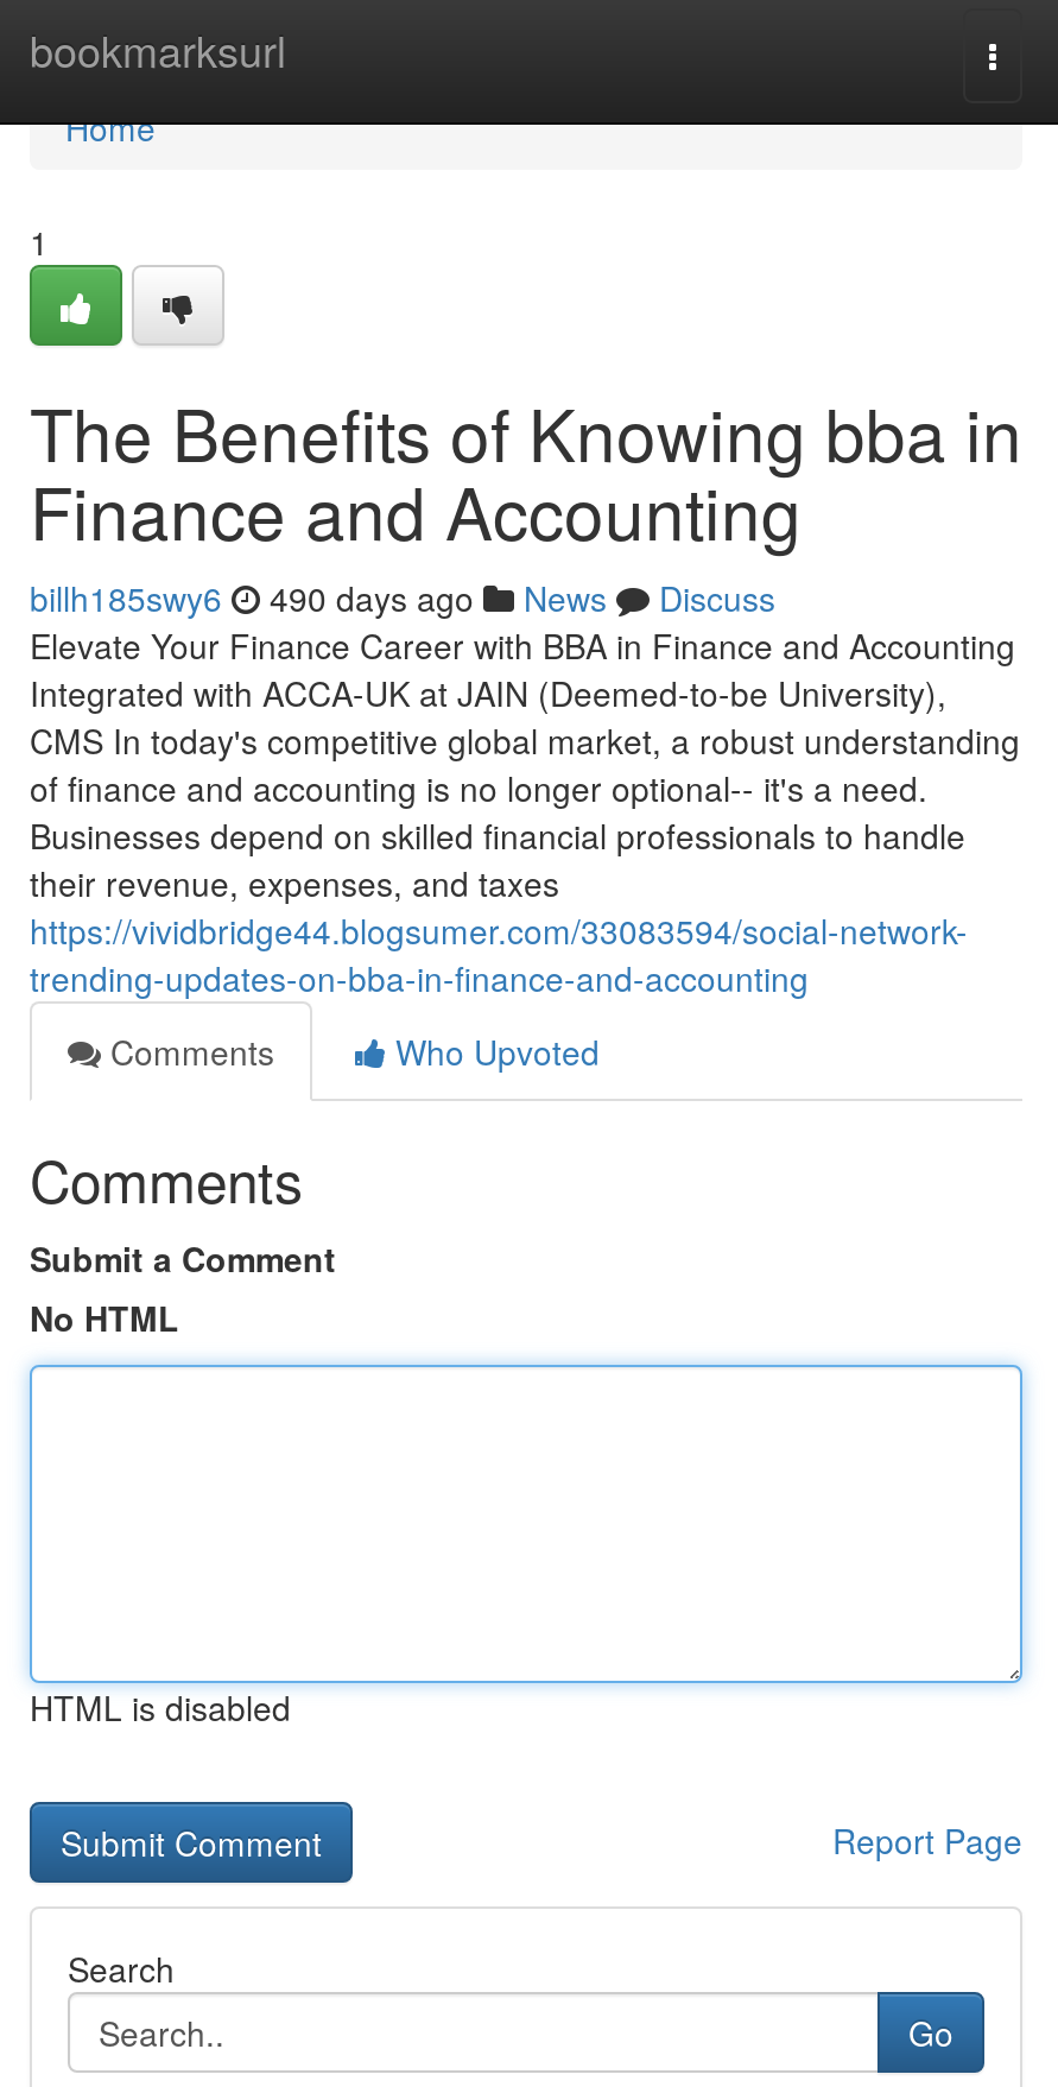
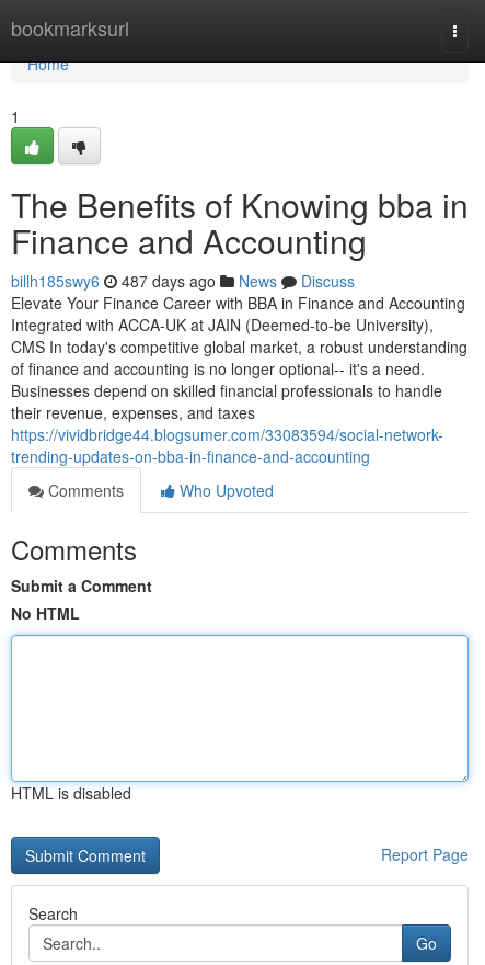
- billh185swy6 490 days ago News Discuss
+ billh185swy6 487 days ago News Discuss
